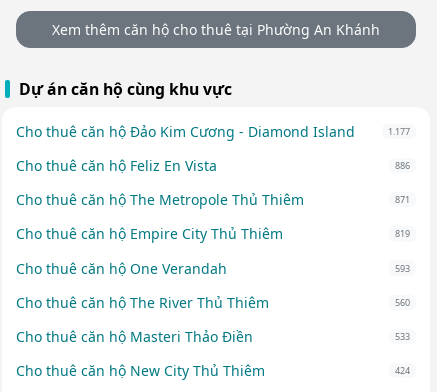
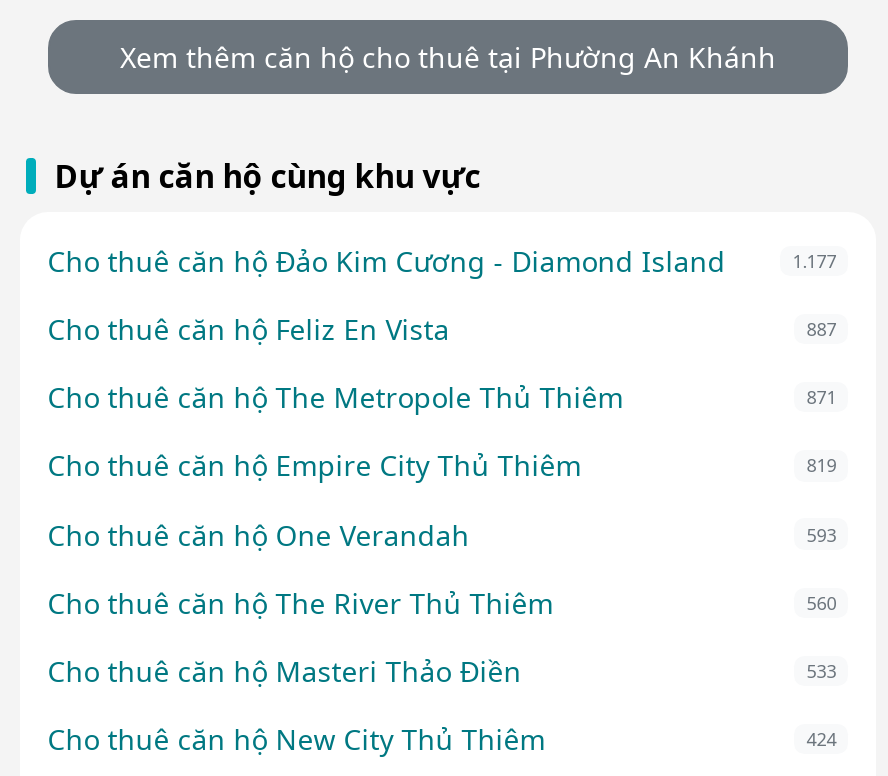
- 886
+ 887
